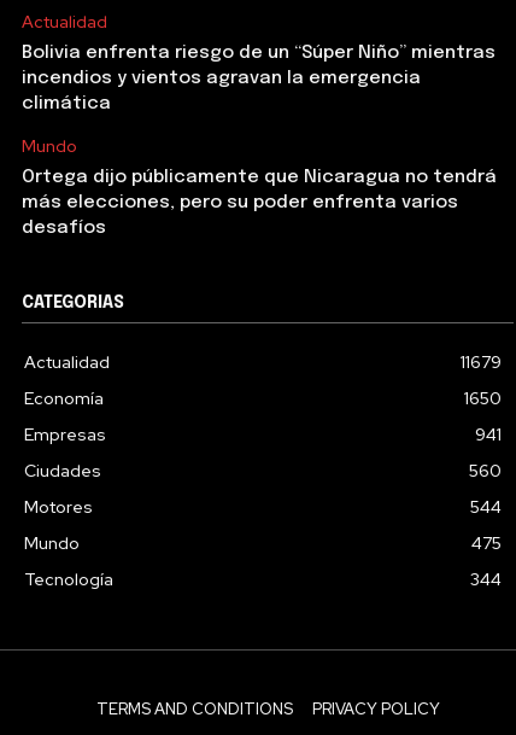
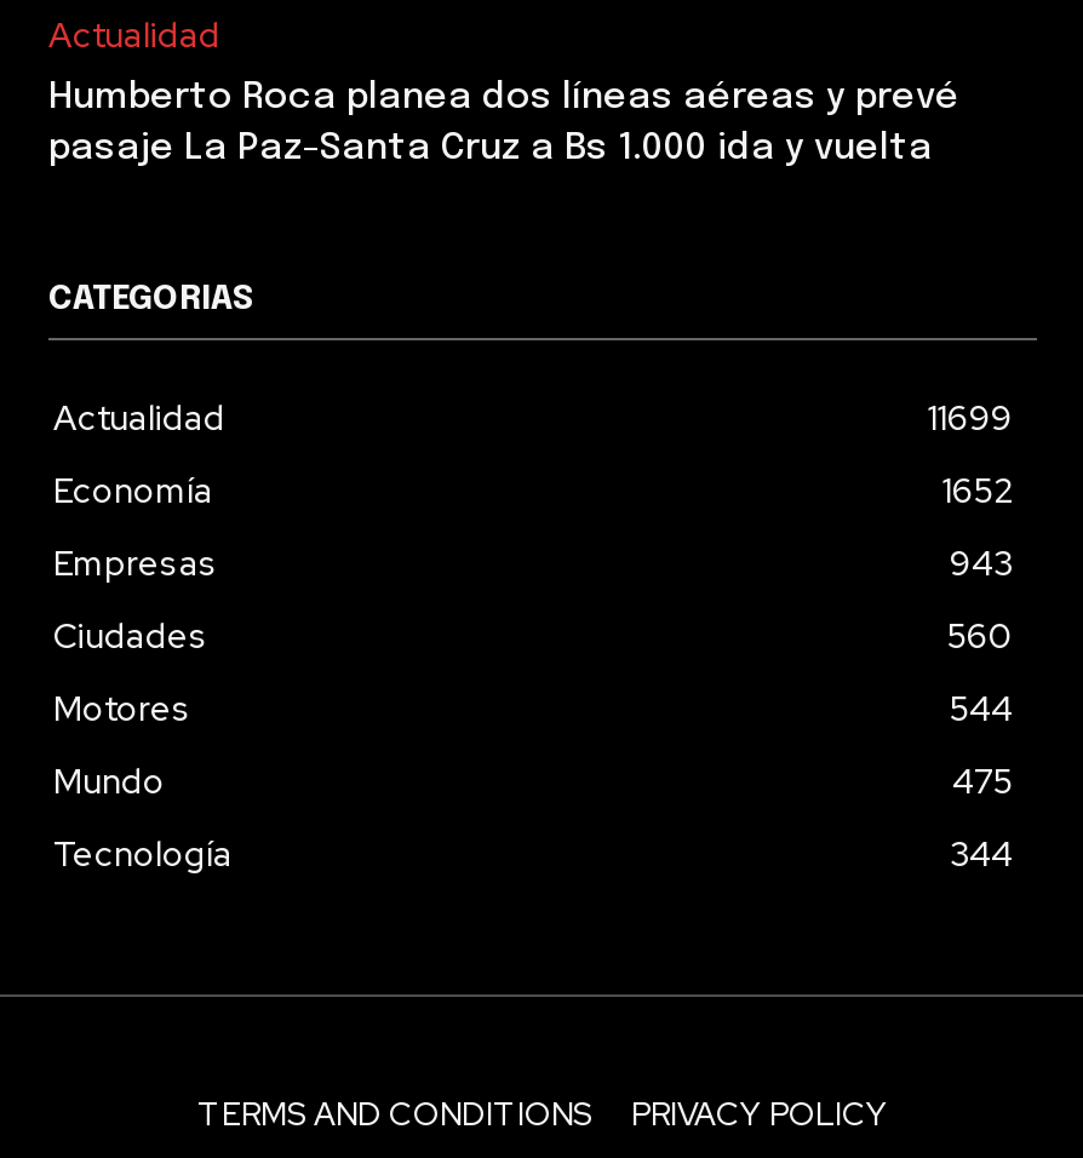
- Bolivia enfrenta riesgo de un “Súper Niño” mientras
- incendios y vientos agravan la emergencia
- climática
- Mundo
- Ortega dijo públicamente que Nicaragua no tendrá
- más elecciones, pero su poder enfrenta varios
- desafíos
+ Humberto Roca planea dos líneas aéreas y prevé
+ pasaje La Paz-Santa Cruz a Bs 1.000 ida y vuelta

- 11679
+ 11699

- 1650
+ 1652

- 941
+ 943
